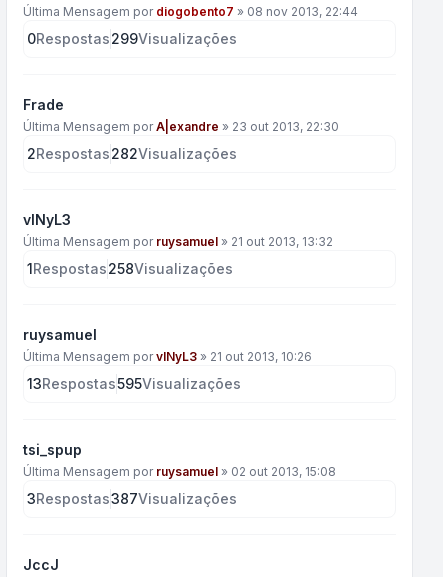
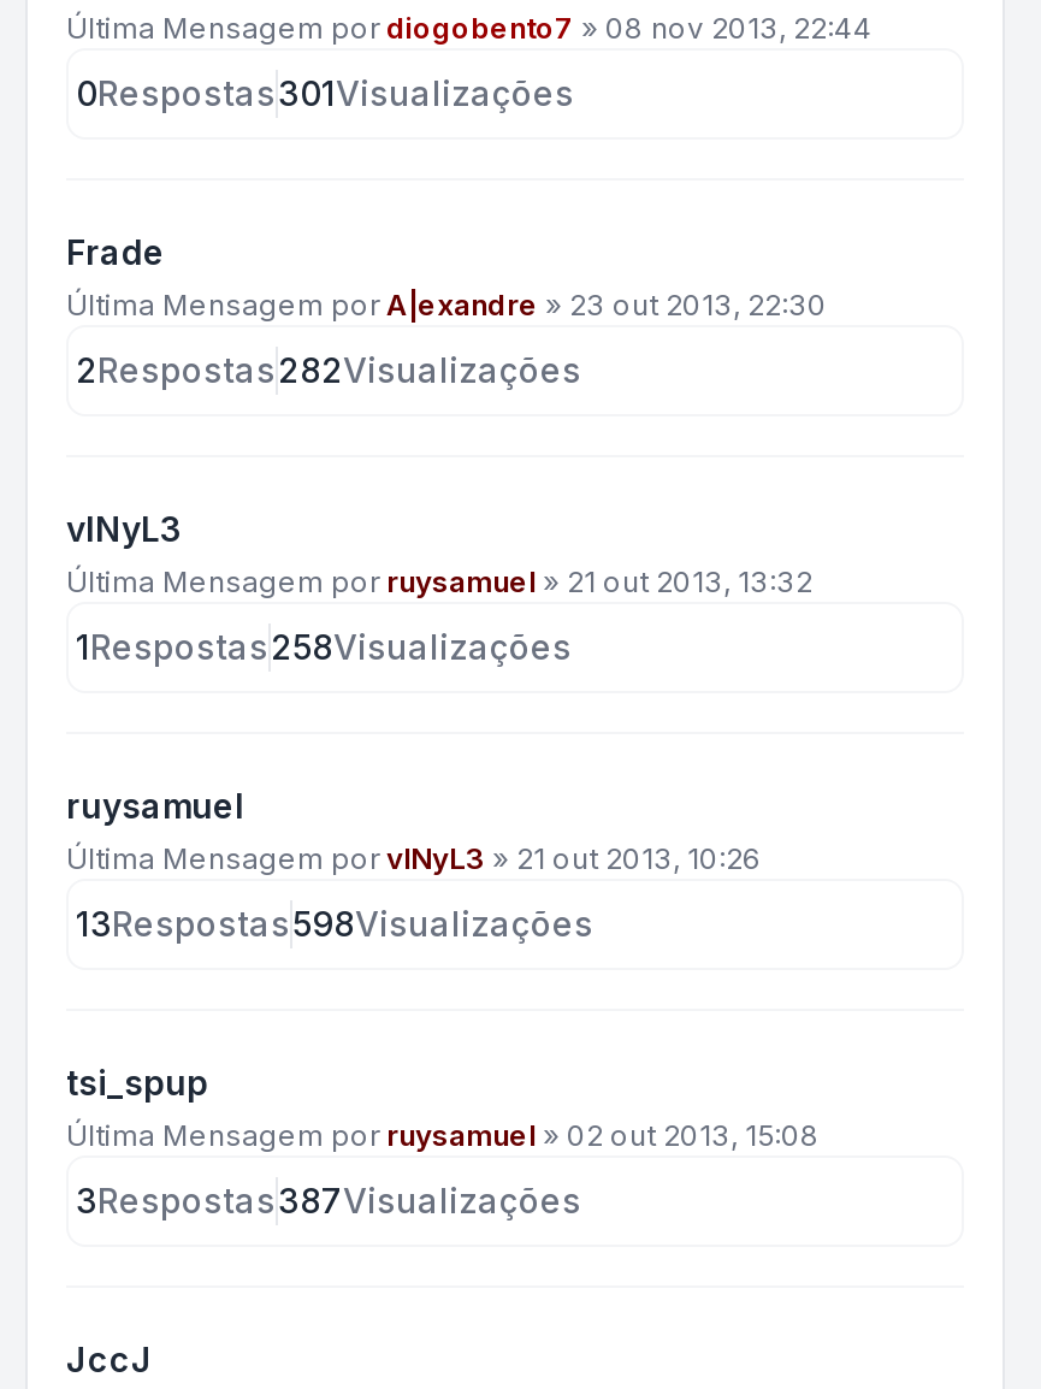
- 0Respostas299Visualizações
+ 0Respostas301Visualizações

- 13Respostas 595Visualizações
+ 13Respostas 598Visualizações
